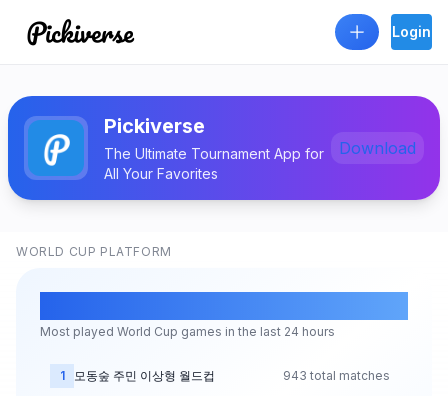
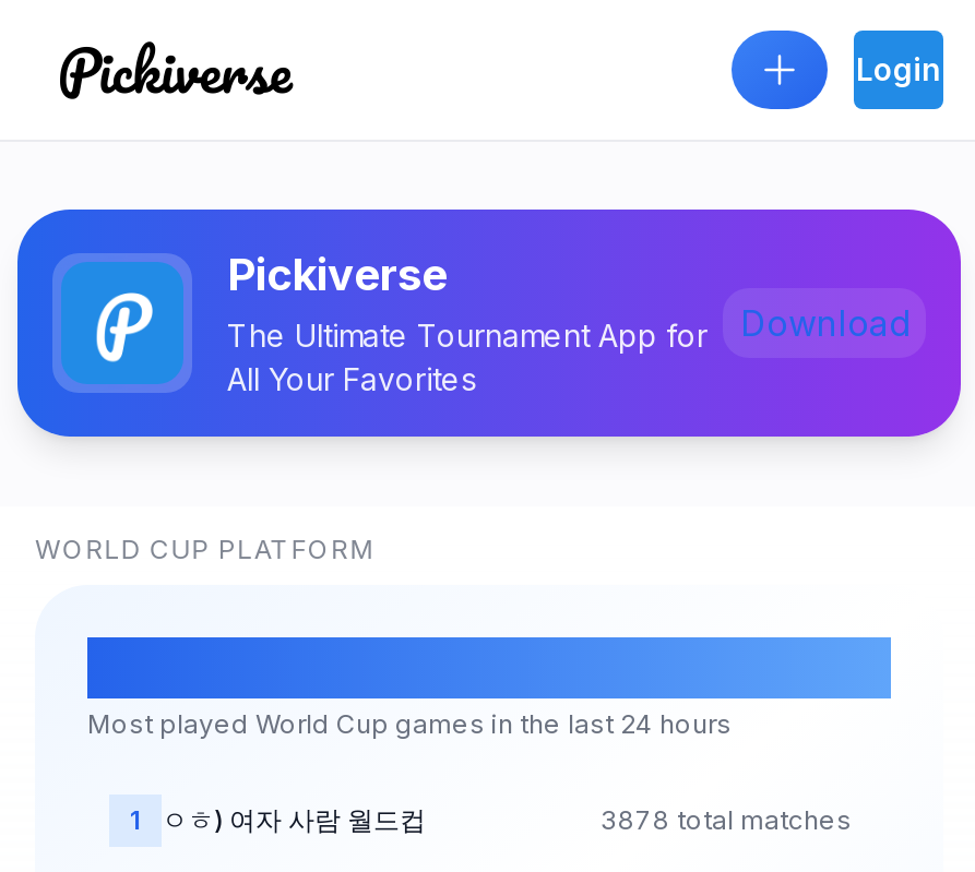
- 모동숲 주민 이상형 월드컵
- 943 total matches
+ ㅇㅎ) 여자 사람 월드컵
+ 3878 total matches
